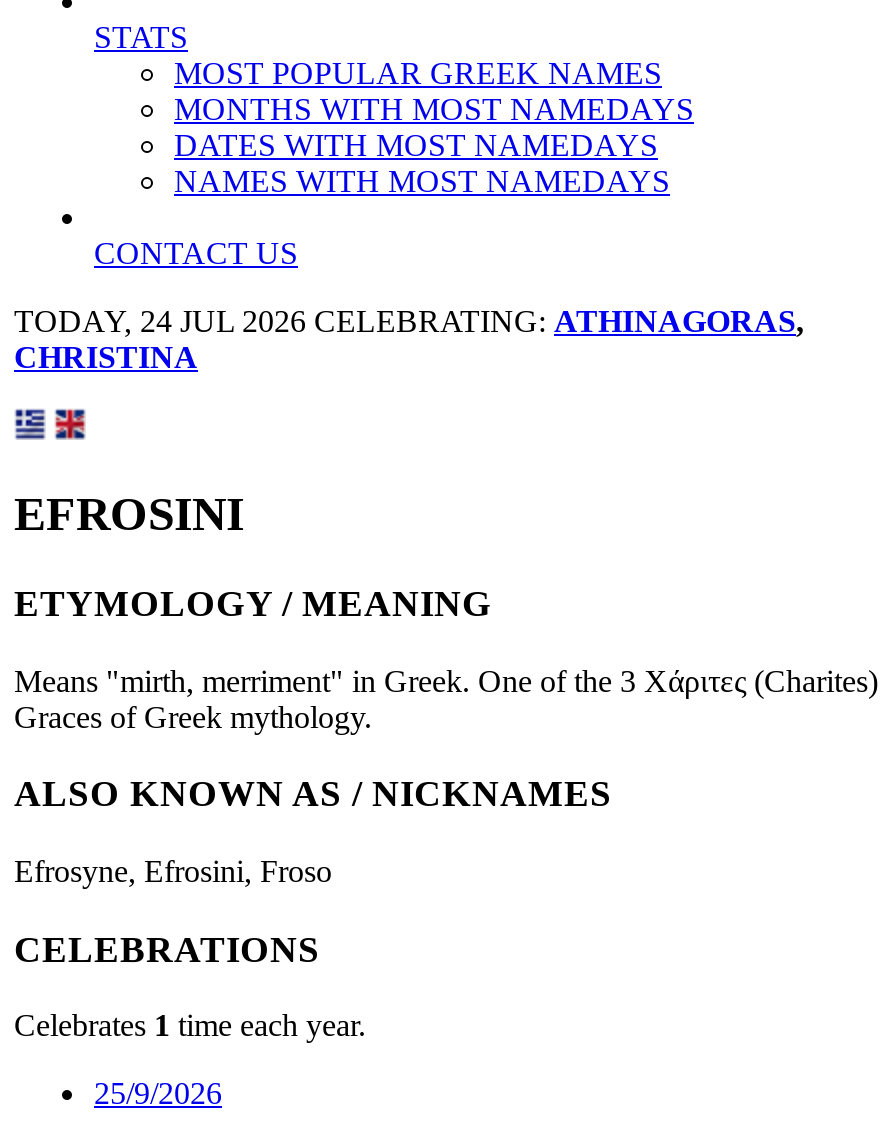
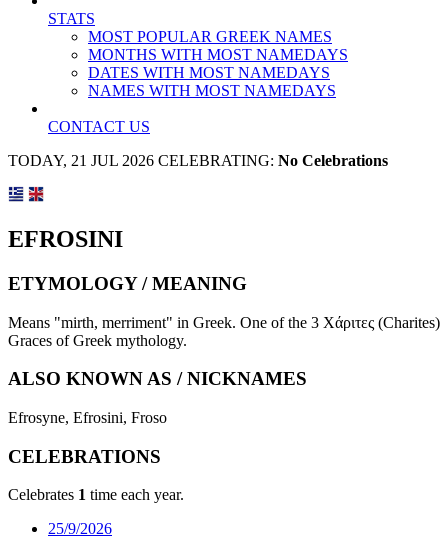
- TODAY, 24 JUL 2026 CELEBRATING: ATHINAGORAS,
- CHRISTINA
+ TODAY, 21 JUL 2026 CELEBRATING: No Celebrations
